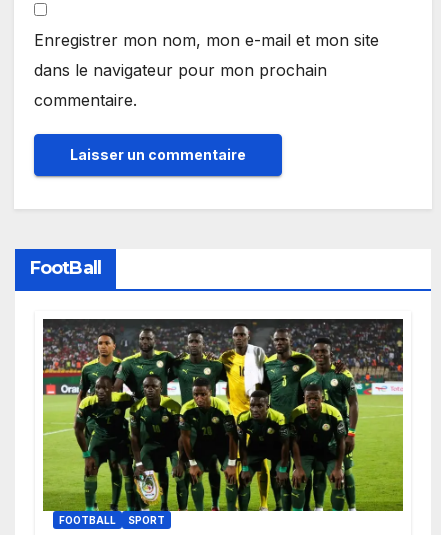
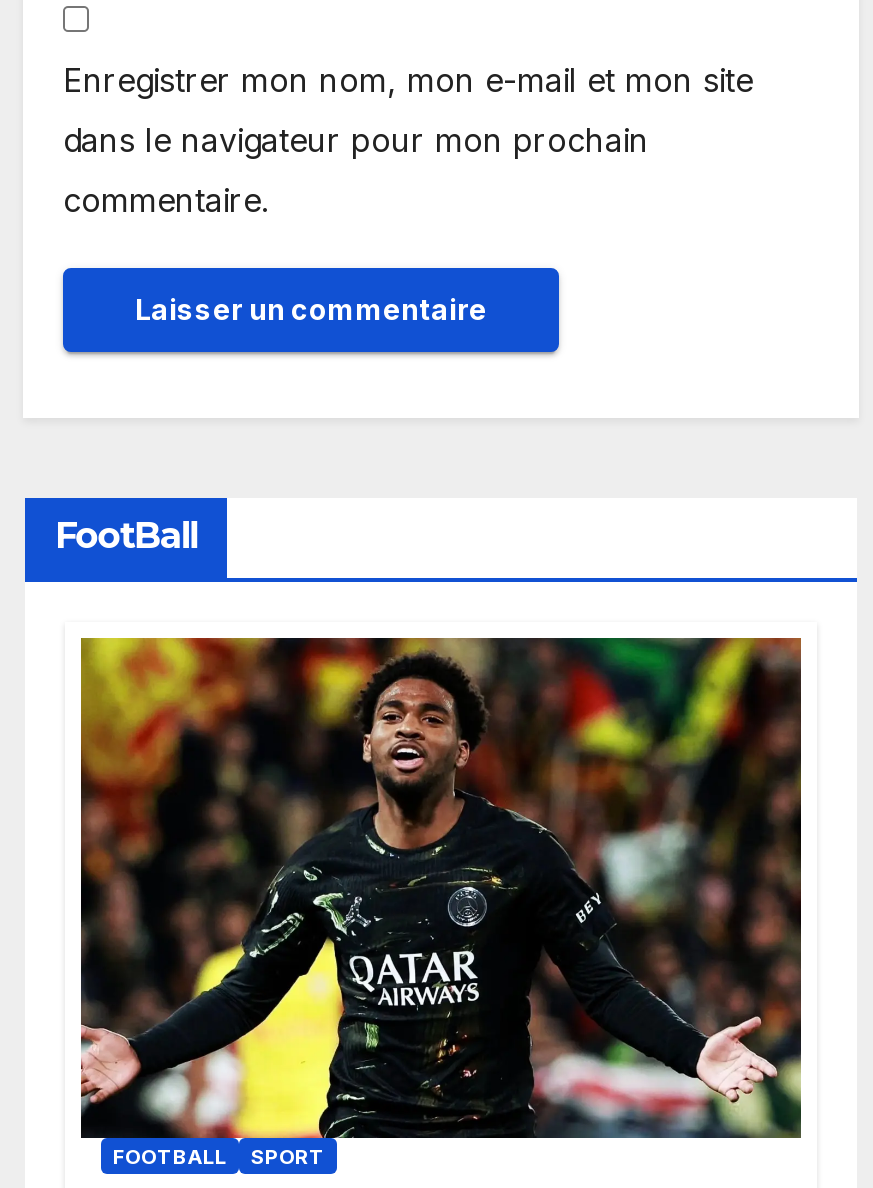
- [image]
+ [image]
